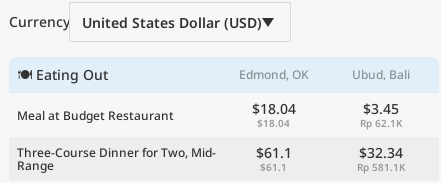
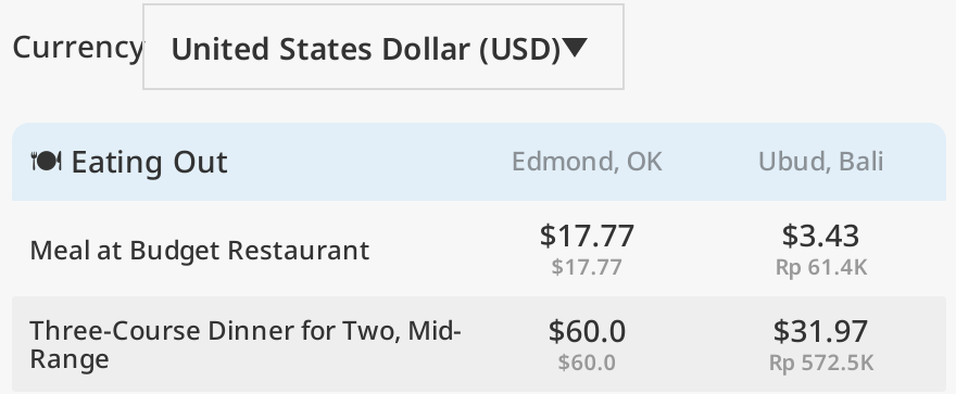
- $18.04
+ $17.77

- $3.45
+ $3.43

- $18.04
+ $17.77

- Rp 62.1K
+ Rp 61.4K

- $61.1
+ $60.0

- $32.34
+ $31.97

- $61.1
+ $60.0

- Rp 581.1K
+ Rp 572.5K
